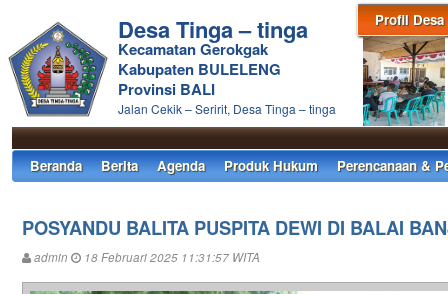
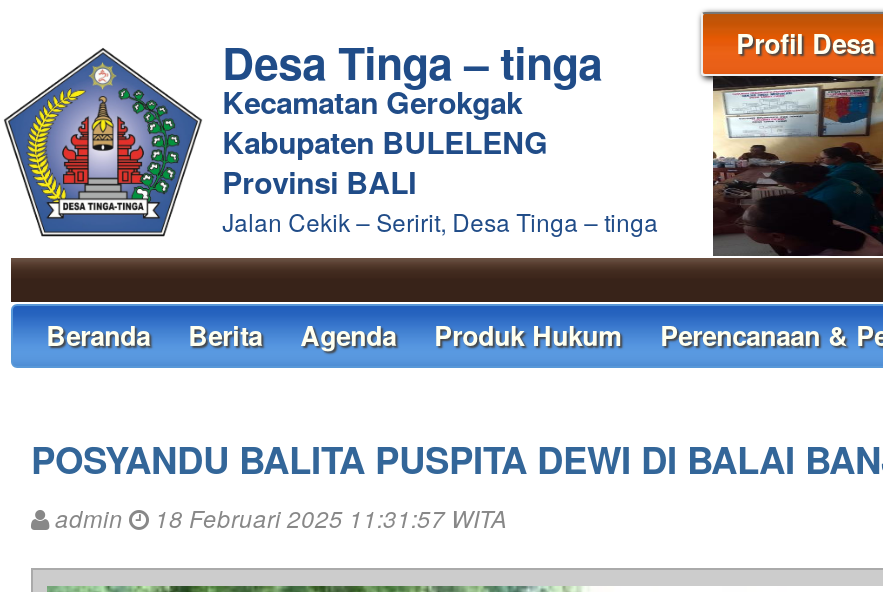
- [image]
+ [image]
